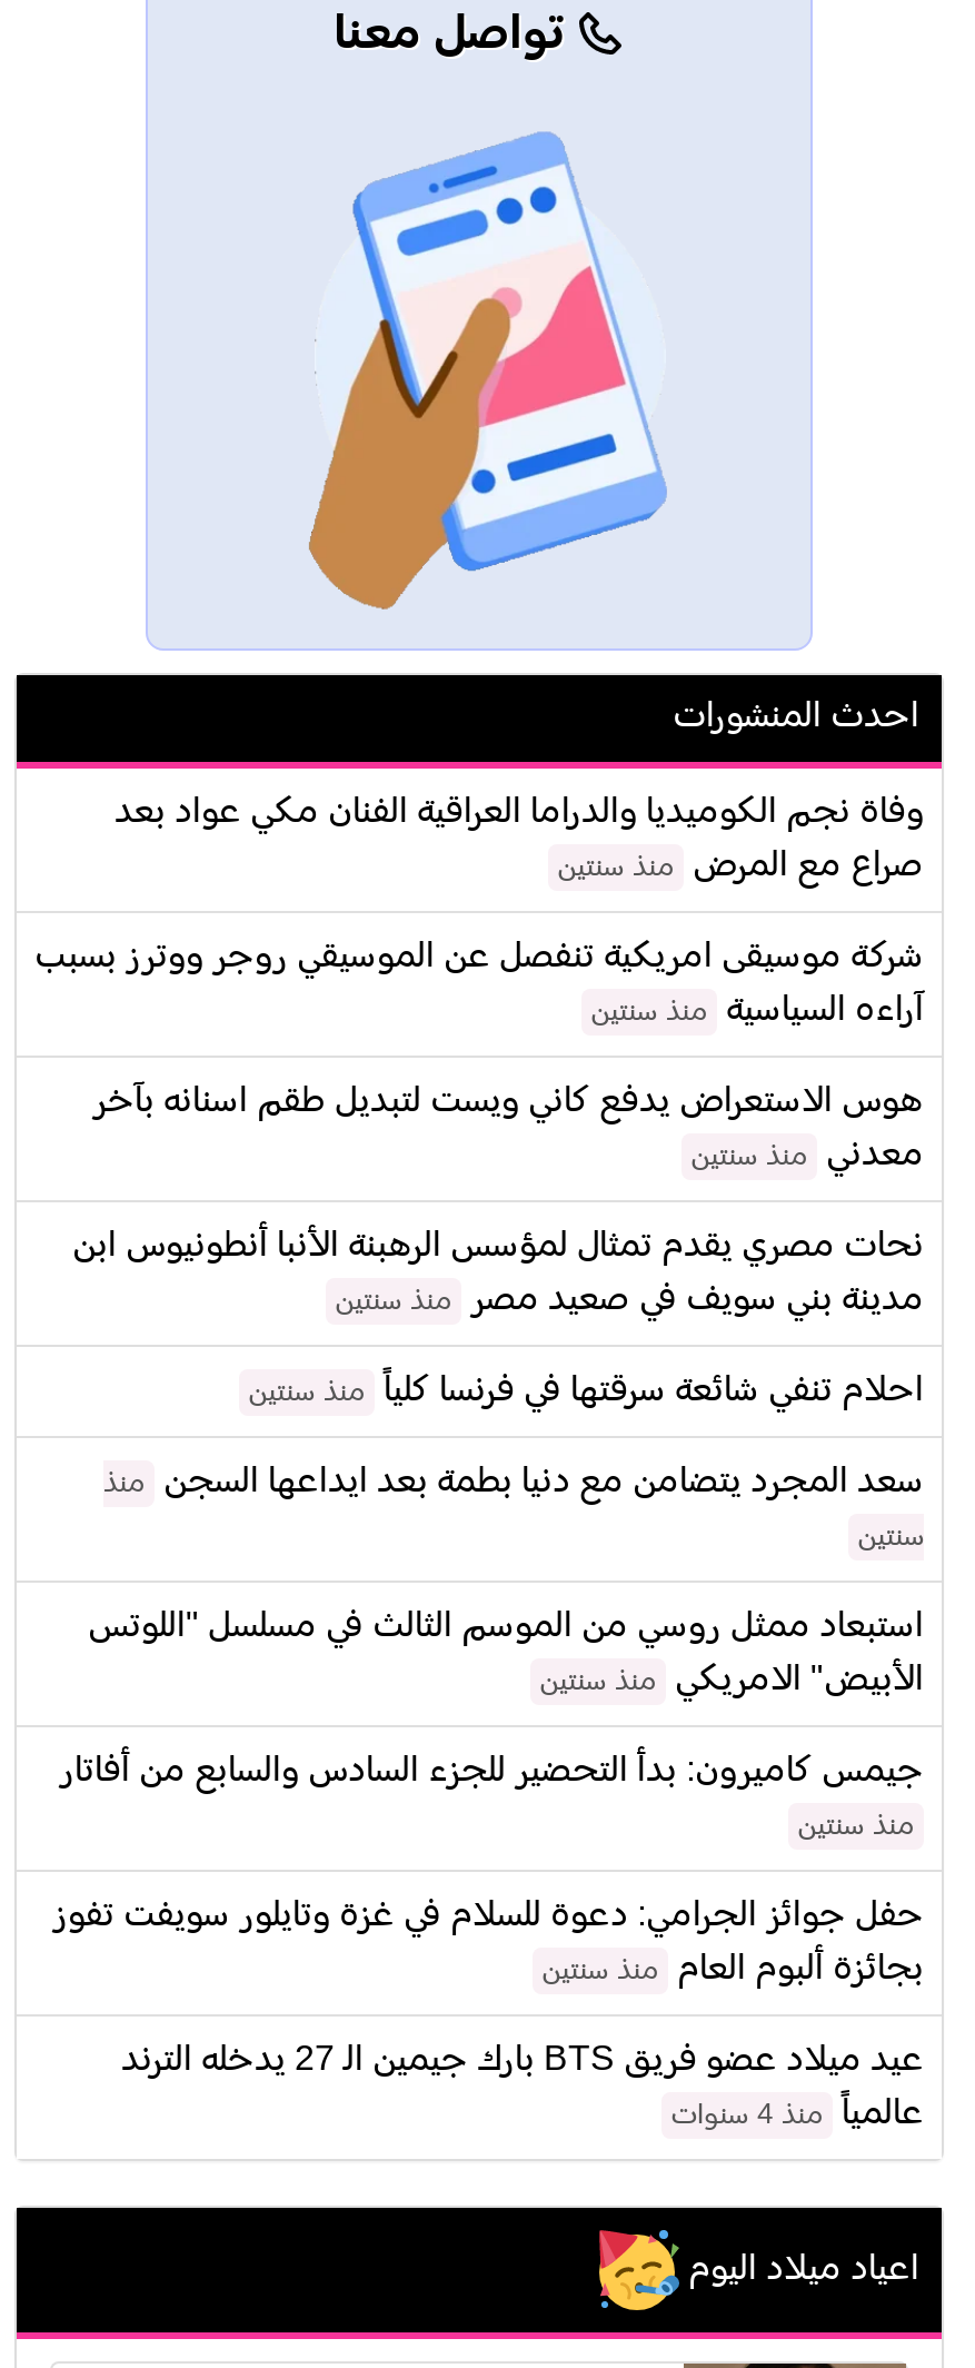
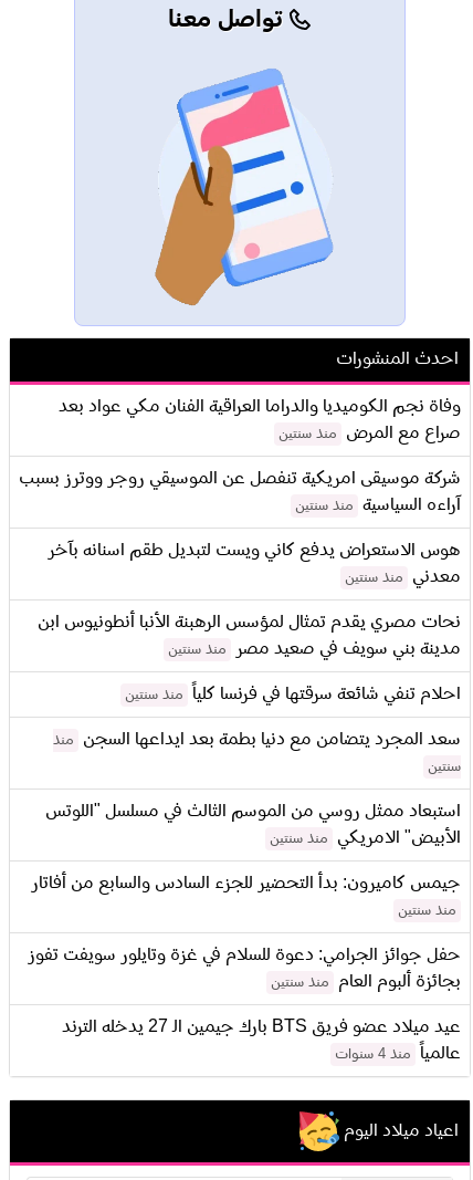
- [image]
+ [image]
